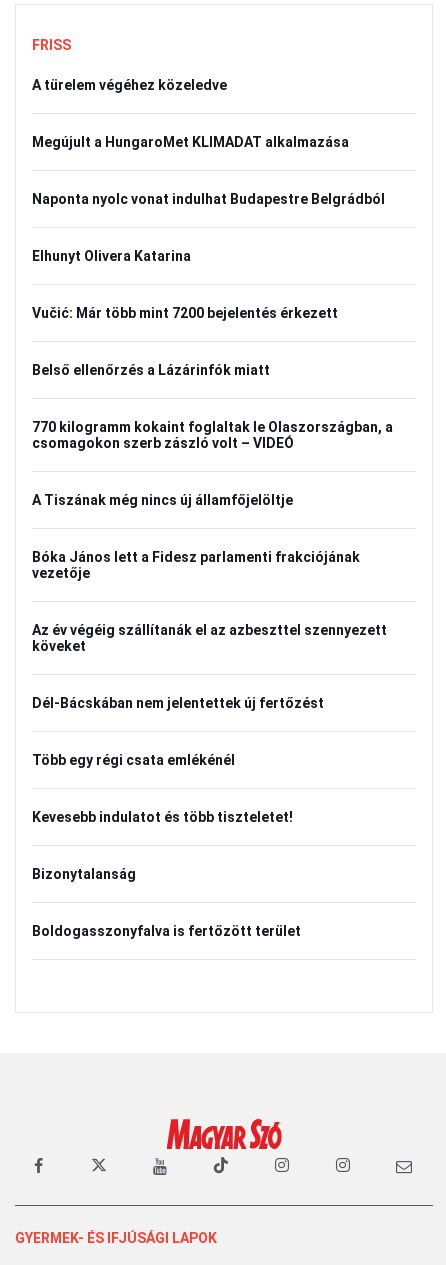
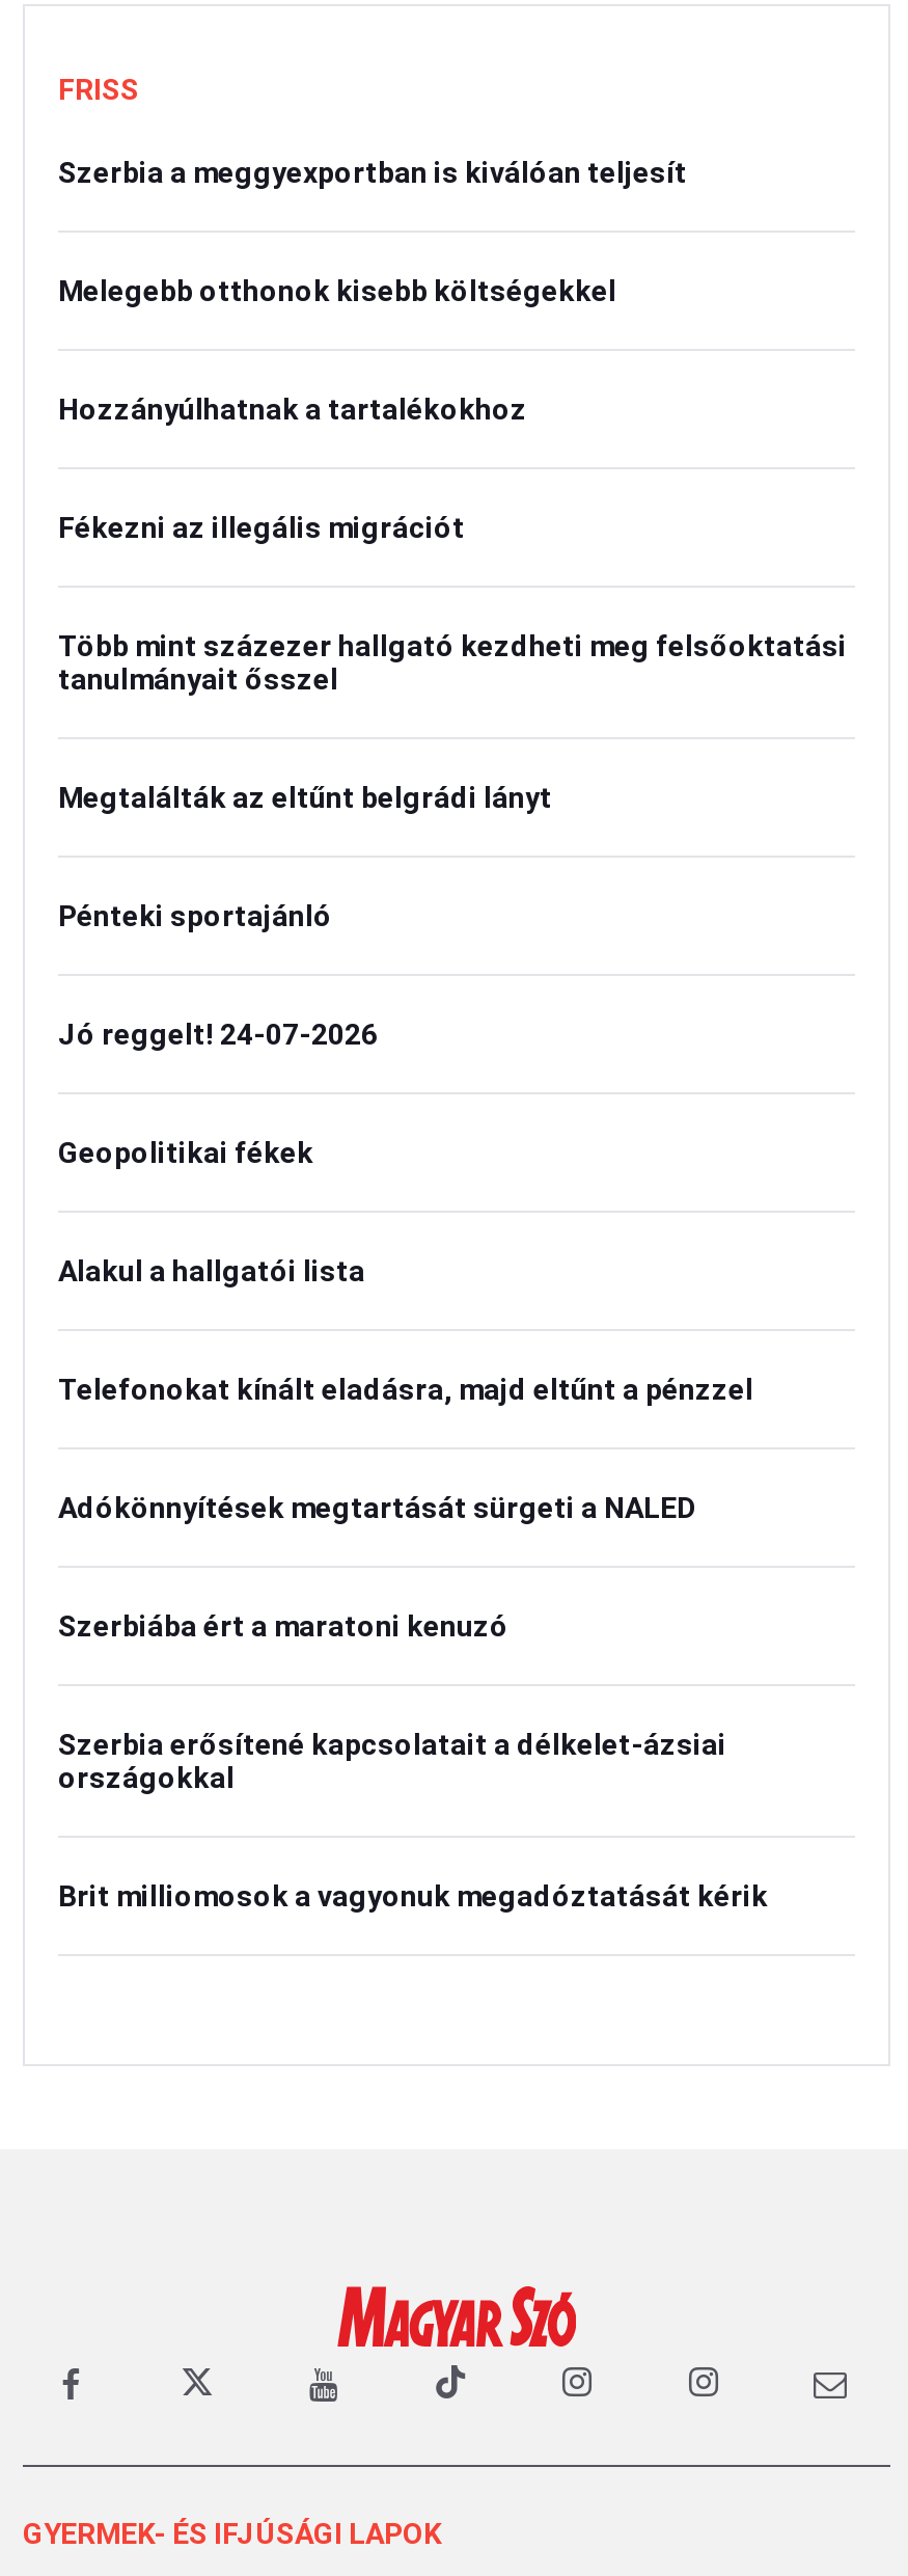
- A türelem végéhez közeledve
+ Szerbia a meggyexportban is kiválóan teljesít

- Megújult a HungaroMet KLIMADAT alkalmazása
+ Melegebb otthonok kisebb költségekkel

- Naponta nyolc vonat indulhat Budapestre Belgrádból
+ Hozzányúlhatnak a tartalékokhoz

- Elhunyt Olivera Katarina
+ Fékezni az illegális migrációt

- Vučić: Már több mint 7200 bejelentés érkezett
+ Több mint százezer hallgató kezdheti meg felsőoktatási
+ tanulmányait ősszel

- Belső ellenőrzés a Lázárinfók miatt
+ Megtalálták az eltűnt belgrádi lányt

- 770 kilogramm kokaint foglaltak le Olaszországban, a
- csomagokon szerb zászló volt – VIDEÓ
+ Pénteki sportajánló

- A Tiszának még nincs új államfőjelöltje
+ Jó reggelt! 24-07-2026

- Bóka János lett a Fidesz parlamenti frakciójának
- vezetője
+ Geopolitikai fékek

- Az év végéig szállítanák el az azbeszttel szennyezett
- köveket
+ Alakul a hallgatói lista

- Dél-Bácskában nem jelentettek új fertőzést
+ Telefonokat kínált eladásra, majd eltűnt a pénzzel

- Több egy régi csata emlékénél
+ Adókönnyítések megtartását sürgeti a NALED

- Kevesebb indulatot és több tiszteletet!
+ Szerbiába ért a maratoni kenuzó

- Bizonytalanság
+ Szerbia erősítené kapcsolatait a délkelet-ázsiai
+ országokkal

- Boldogasszonyfalva is fertőzött terület
+ Brit milliomosok a vagyonuk megadóztatását kérik
